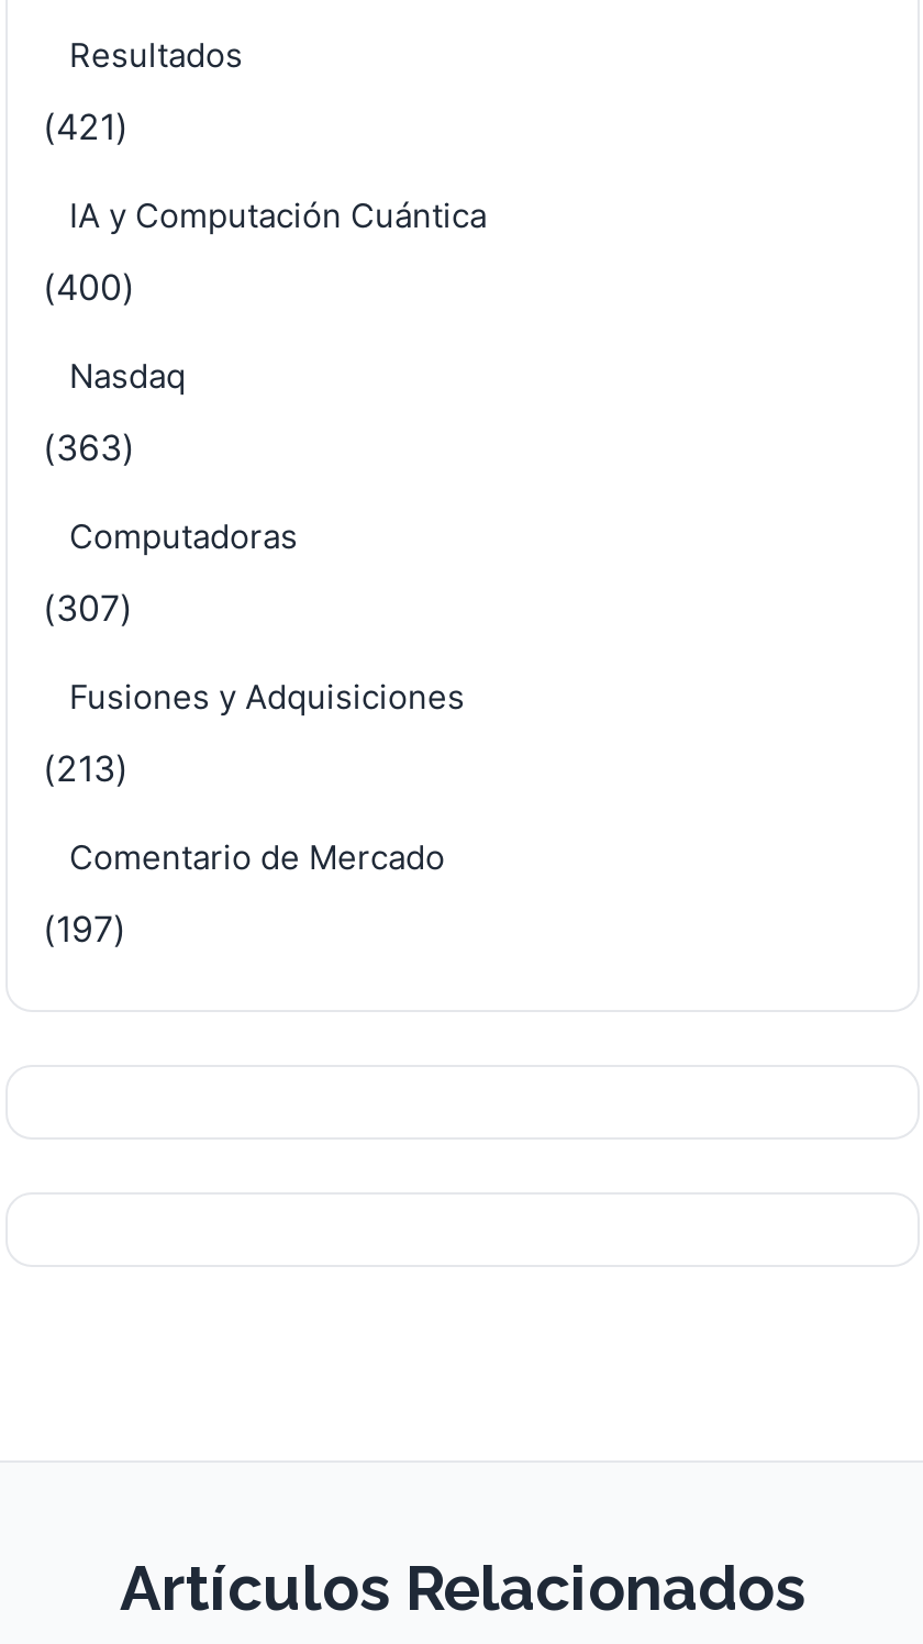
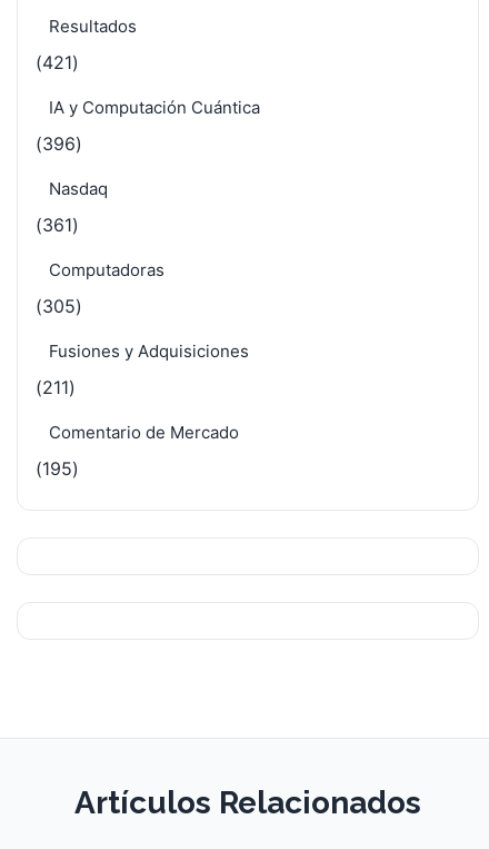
- (400)
+ (396)

- (363)
+ (361)

- (307)
+ (305)

- (213)
+ (211)

- (197)
+ (195)
